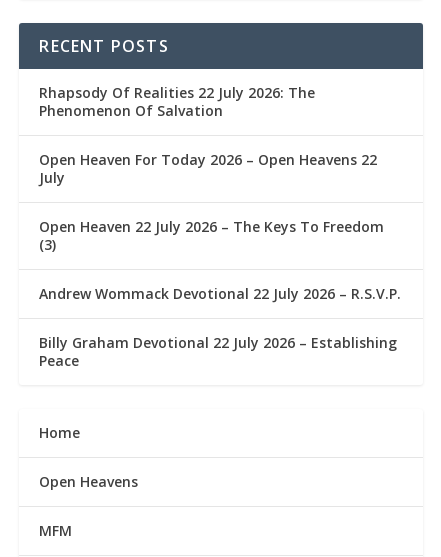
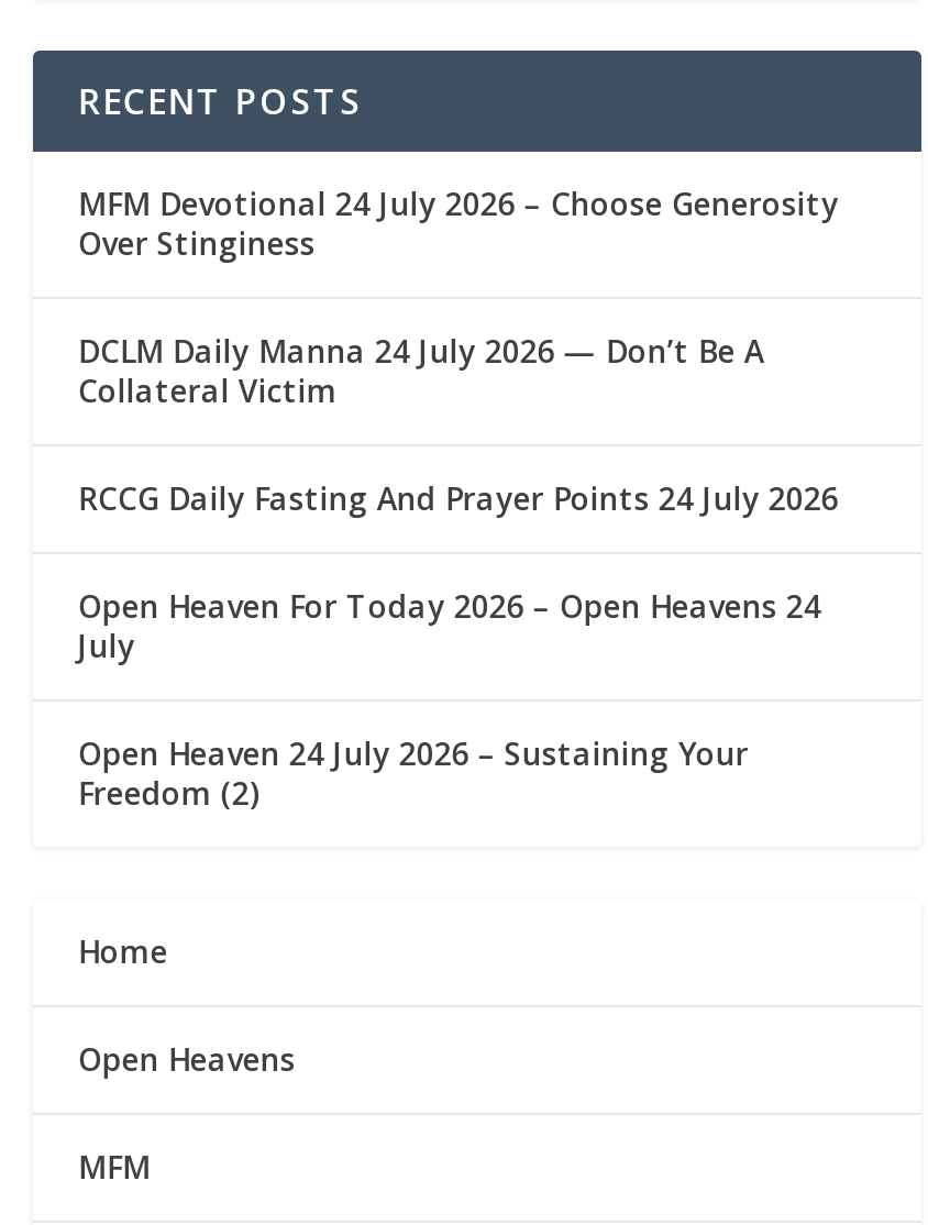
- Rhapsody Of Realities 22 July 2026: The
- Phenomenon Of Salvation
- Open Heaven For Today 2026 – Open Heavens 22
+ MFM Devotional 24 July 2026 – Choose Generosity
+ Over Stinginess
+ DCLM Daily Manna 24 July 2026 — Don’t Be A
+ Collateral Victim
+ RCCG Daily Fasting And Prayer Points 24 July 2026
+ Open Heaven For Today 2026 – Open Heavens 24

moved down: July

- Open Heaven 22 July 2026 – The Keys To Freedom
- (3)
- Andrew Wommack Devotional 22 July 2026 – R.S.V.P.
- Billy Graham Devotional 22 July 2026 – Establishing
- Peace
+ Open Heaven 24 July 2026 – Sustaining Your
+ Freedom (2)
